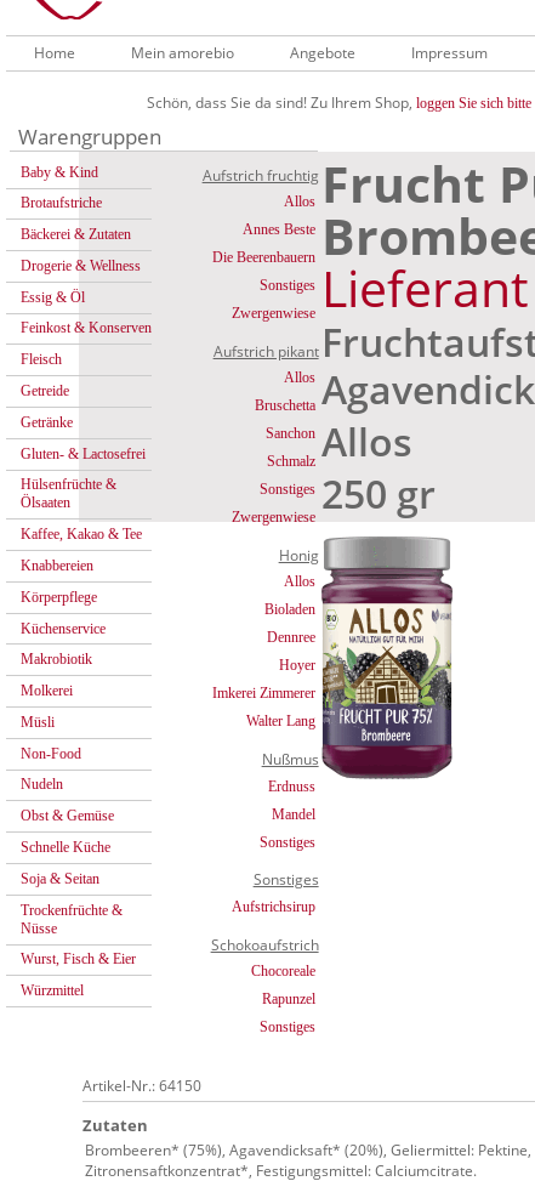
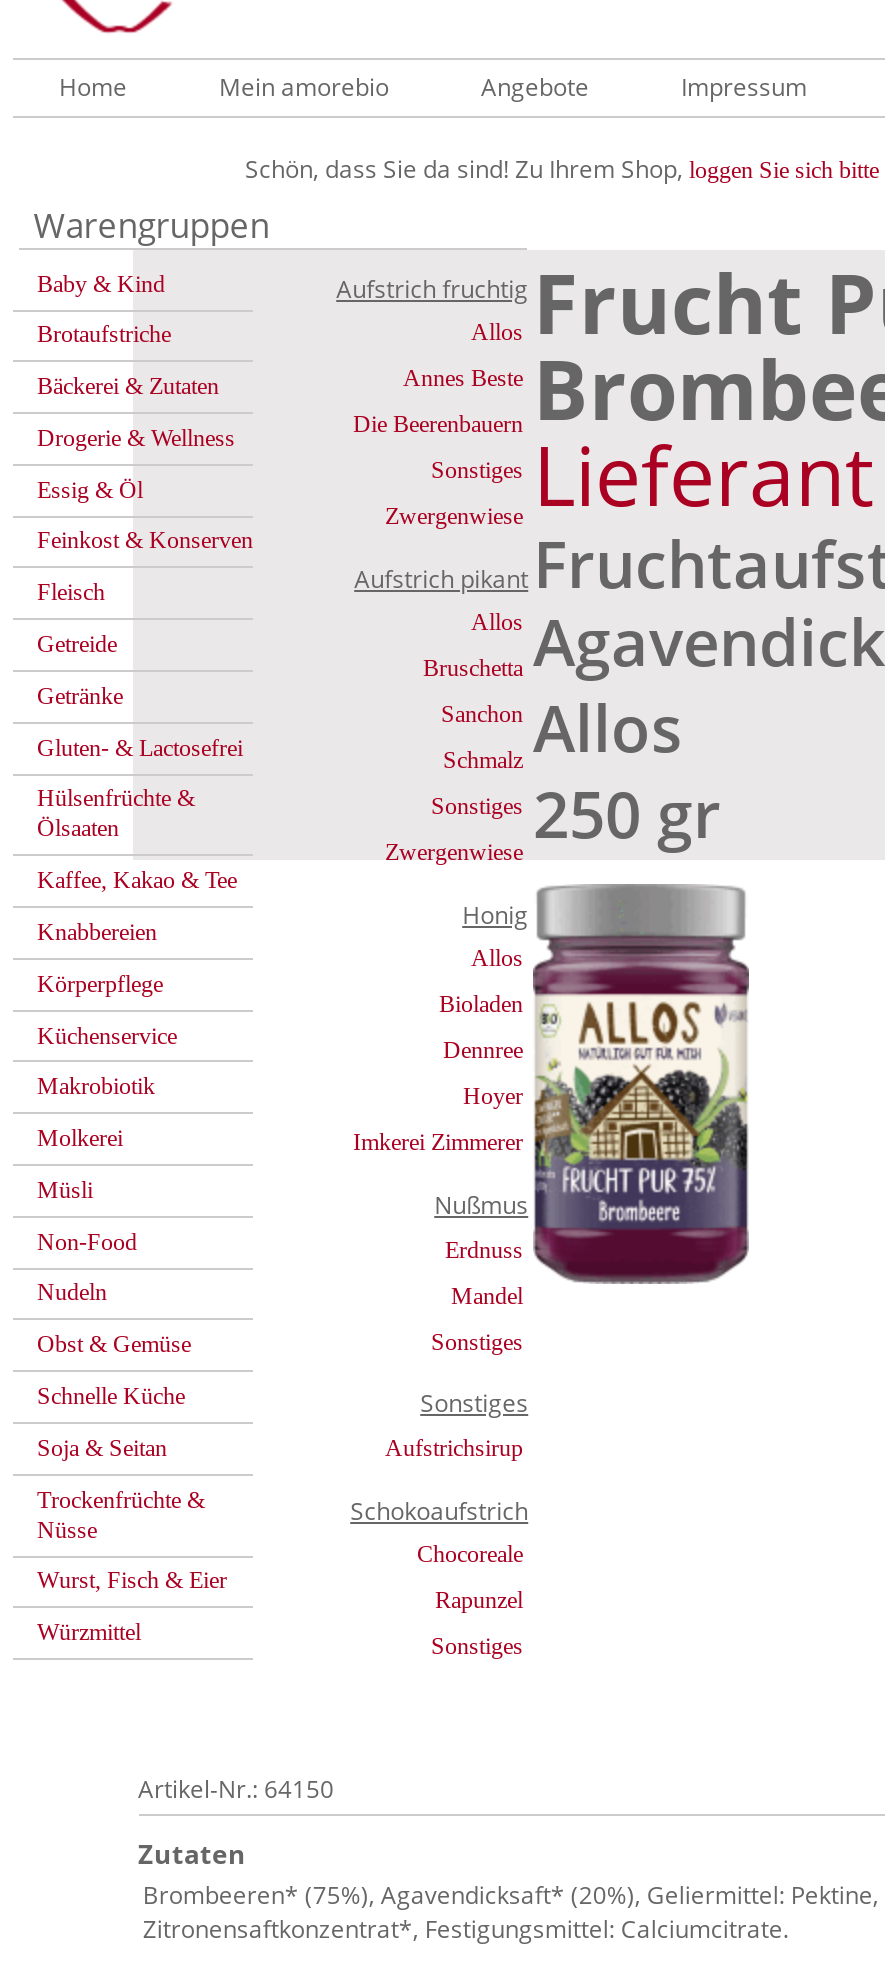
- Walter Lang

moved up: Nußmus | Erdnuss | Mandel | ... | Rapunzel | Sonstiges
